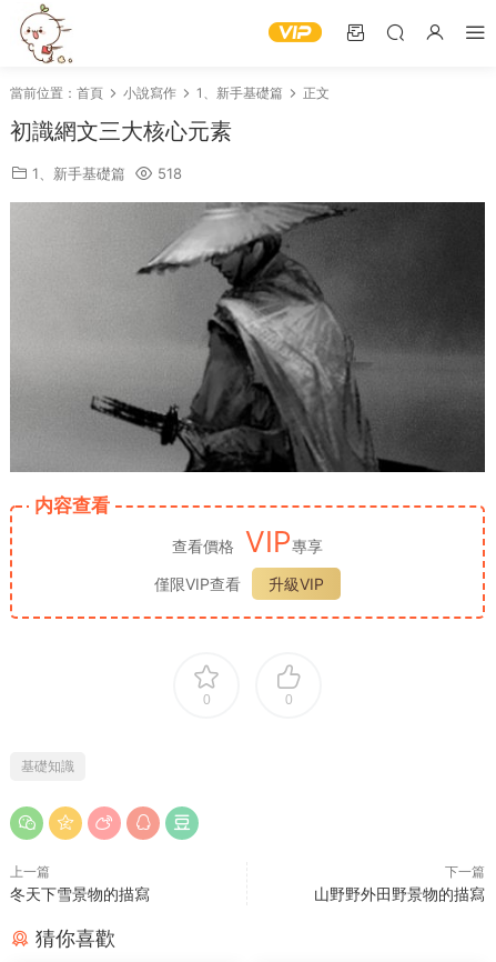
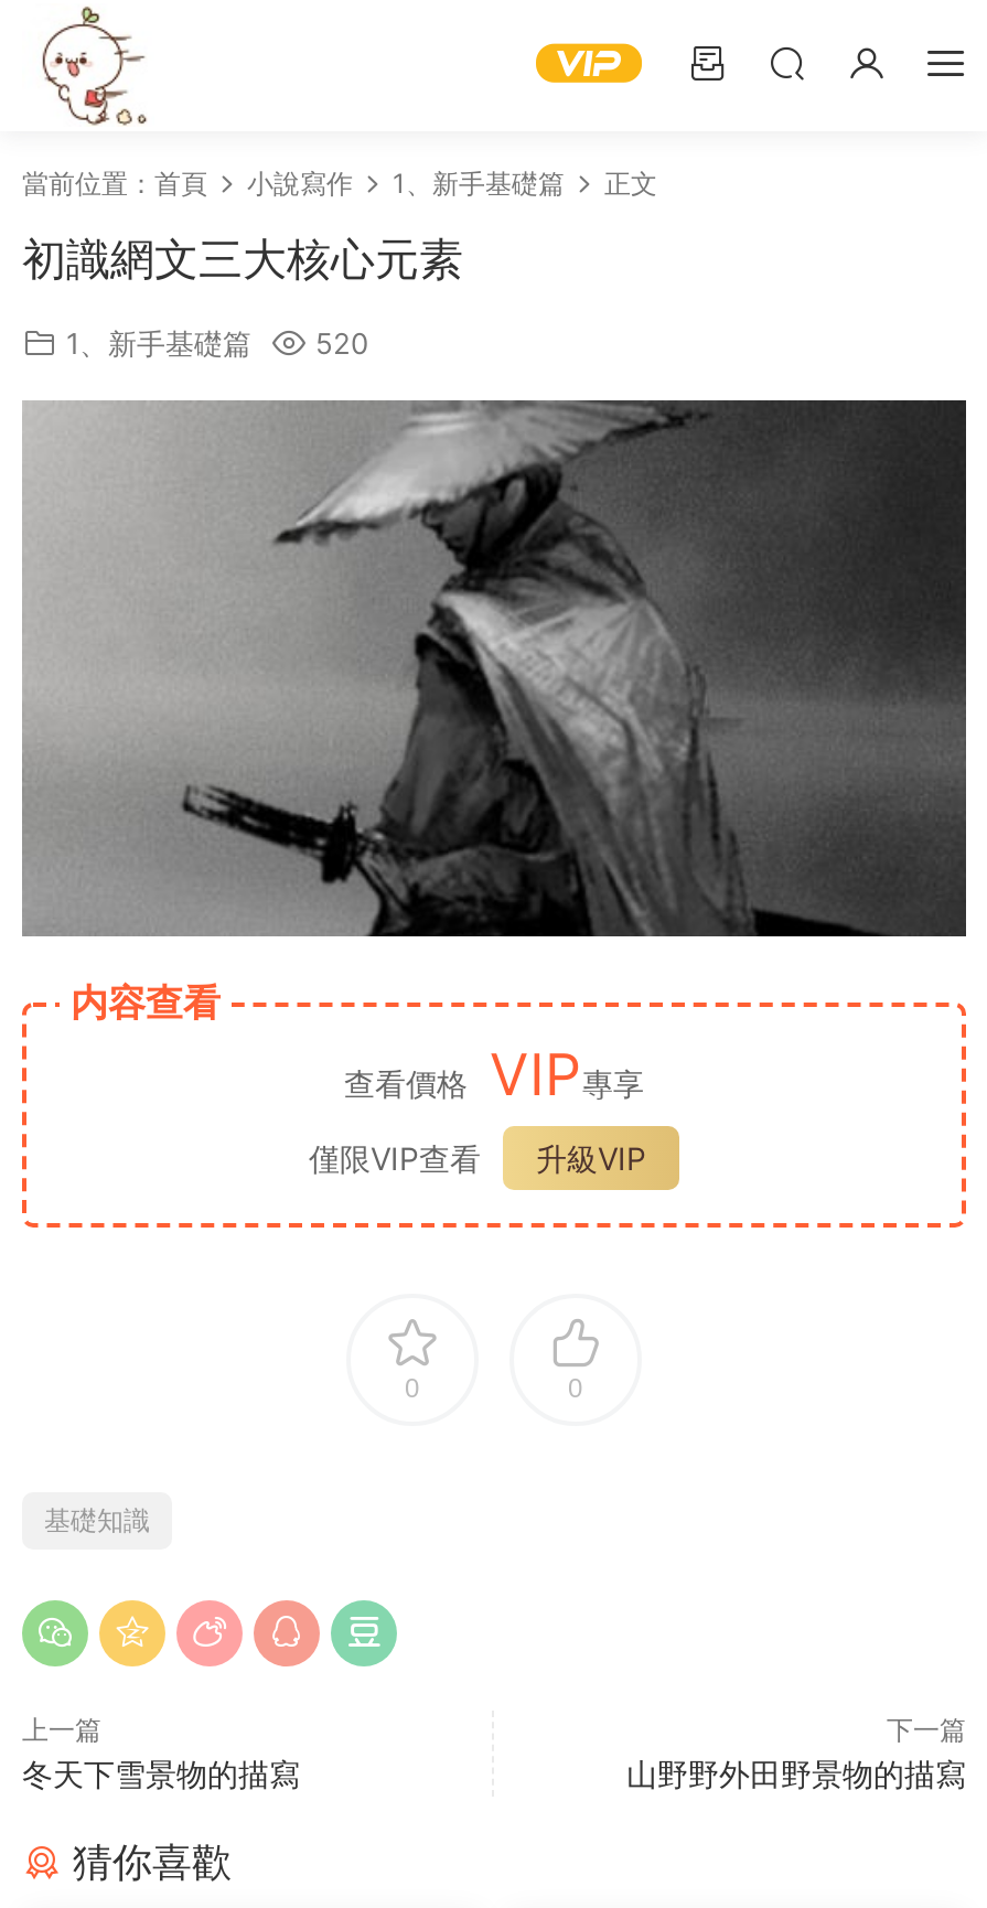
- 1、新手基礎篇 518
+ 1、新手基礎篇 520
